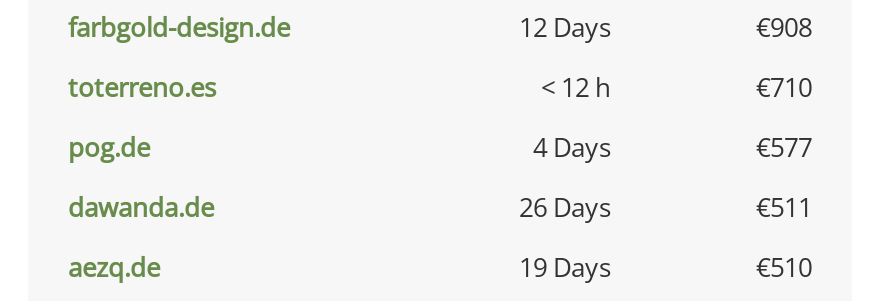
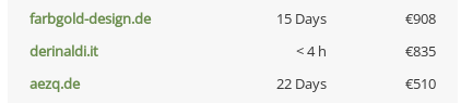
- 12 Days
+ 15 Days

- toterreno.es
- < 12 h
- €710
- pog.de
- 4 Days
- €577
- dawanda.de
- 26 Days
- €511
+ derinaldi.it
+ < 4 h
+ €835

- 19 Days
+ 22 Days
